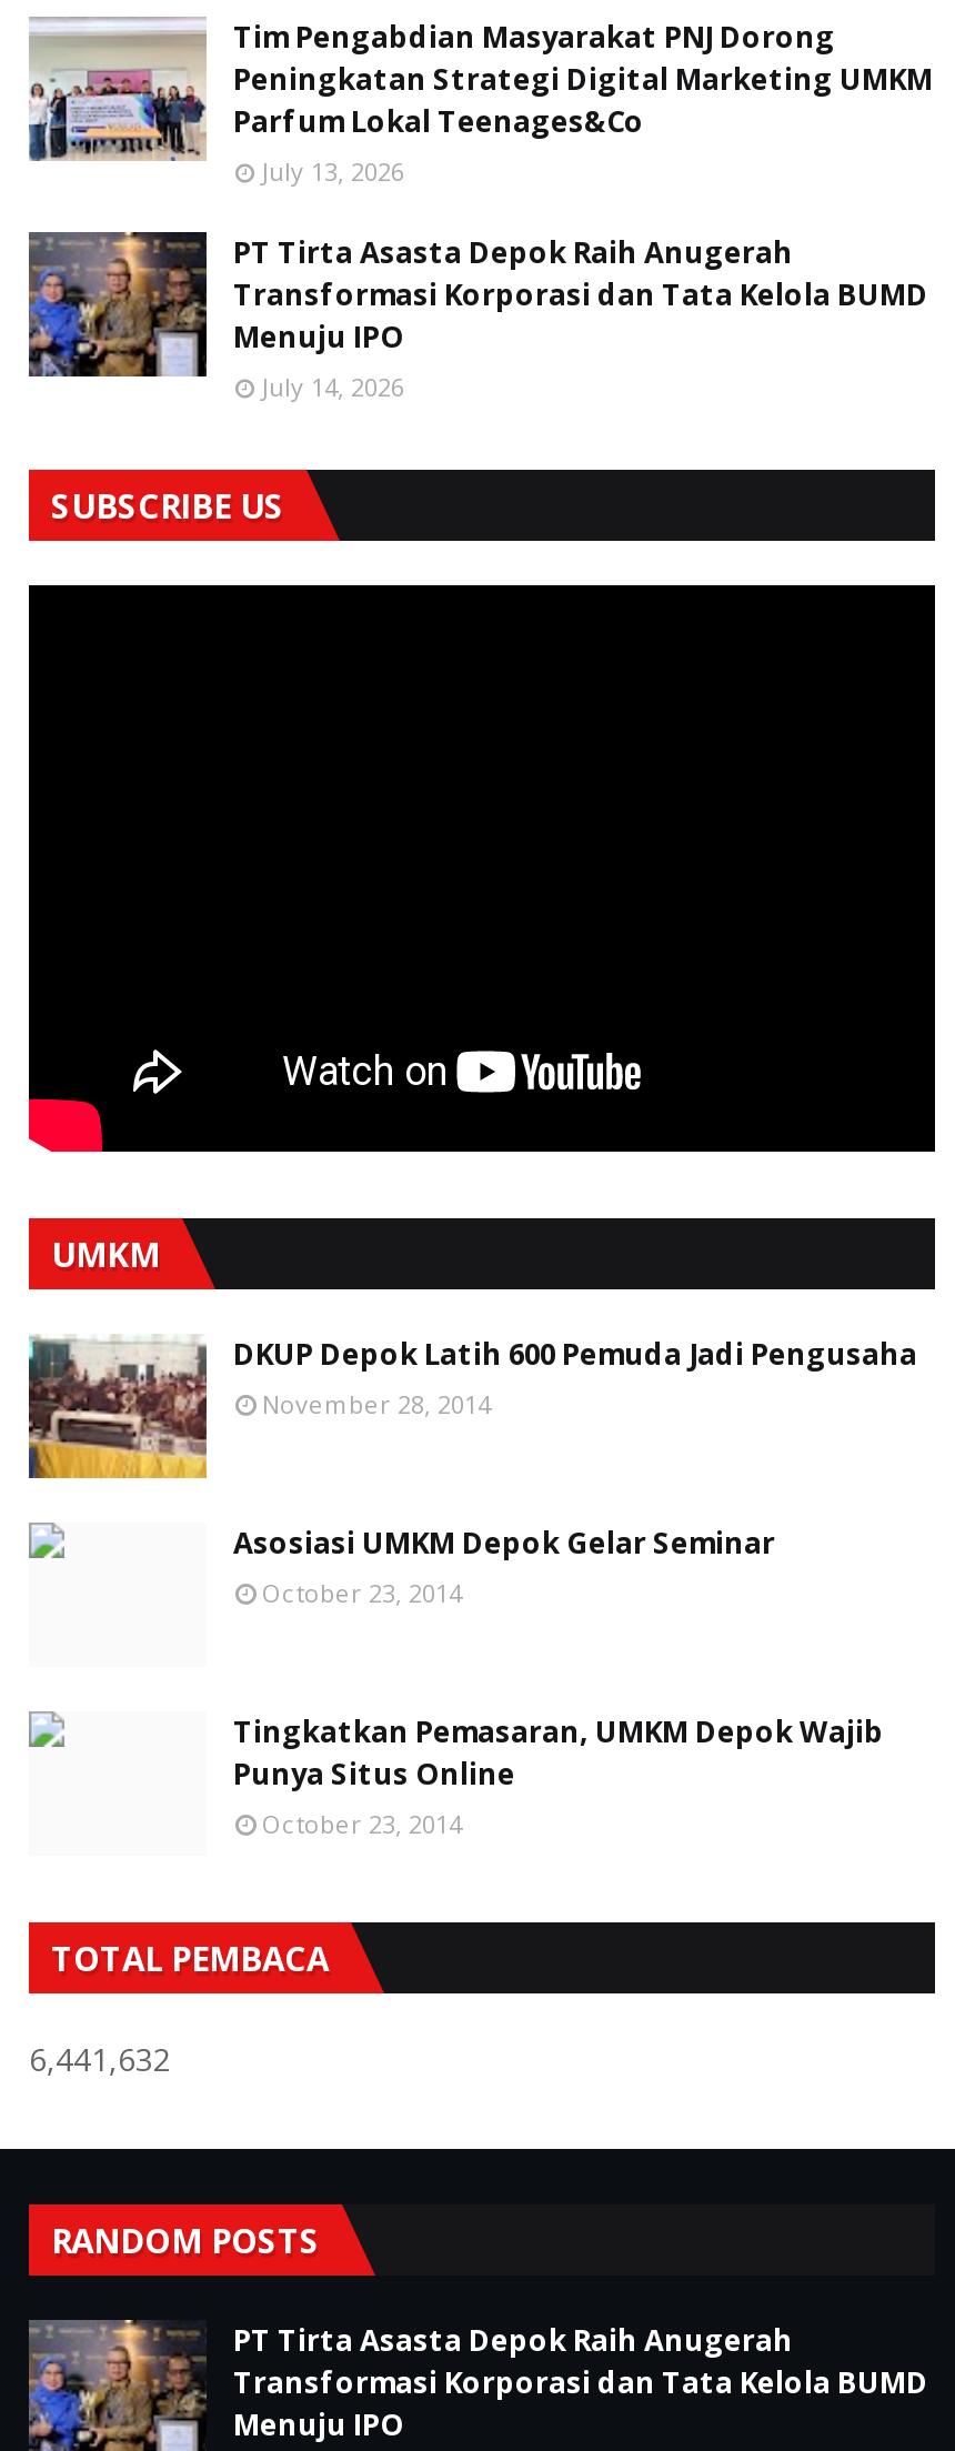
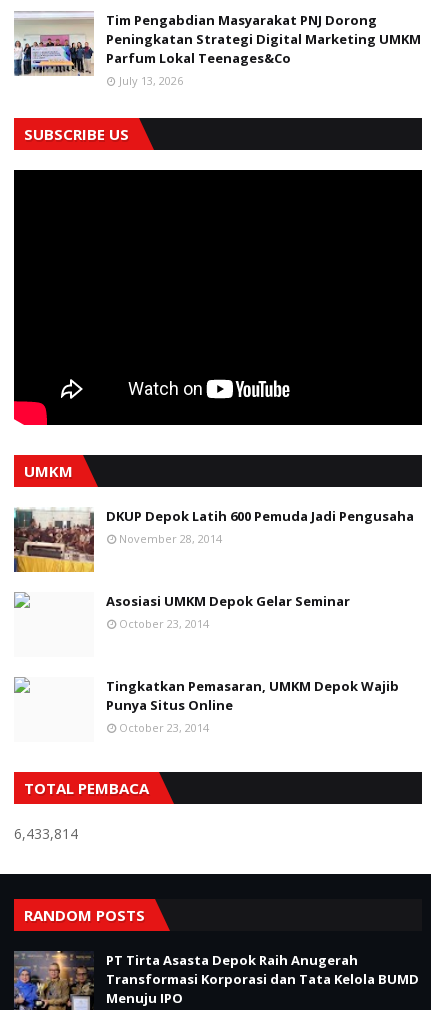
- [image]
- PT Tirta Asasta Depok Raih Anugerah
- Transformasi Korporasi dan Tata Kelola BUMD
- Menuju IPO
- July 14, 2026

- 6,441,632
+ 6,433,814
